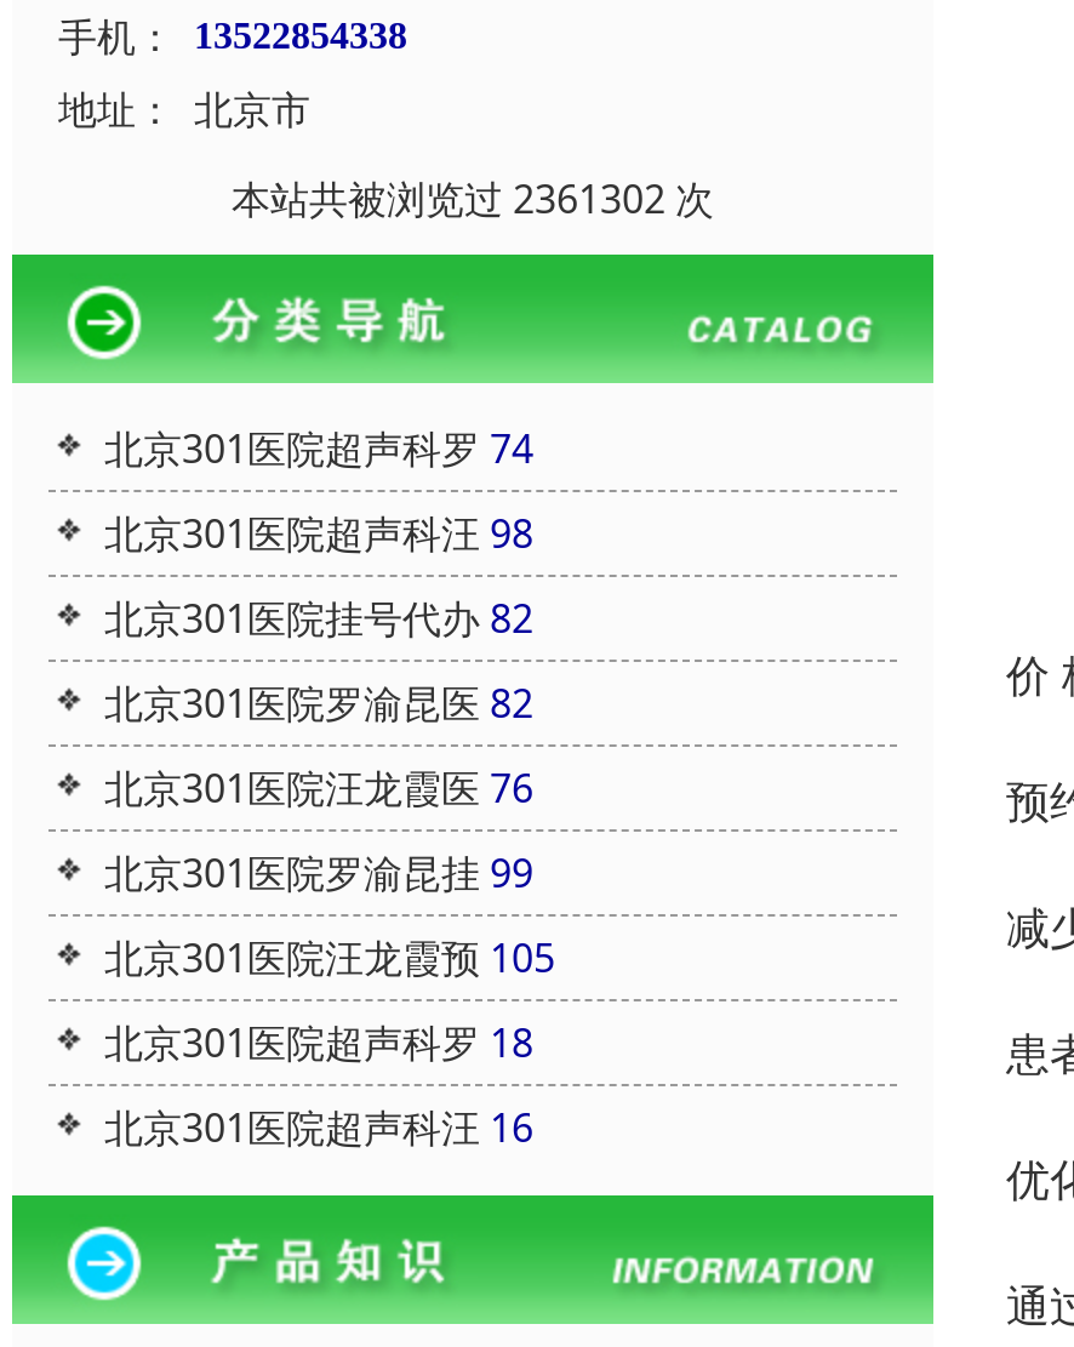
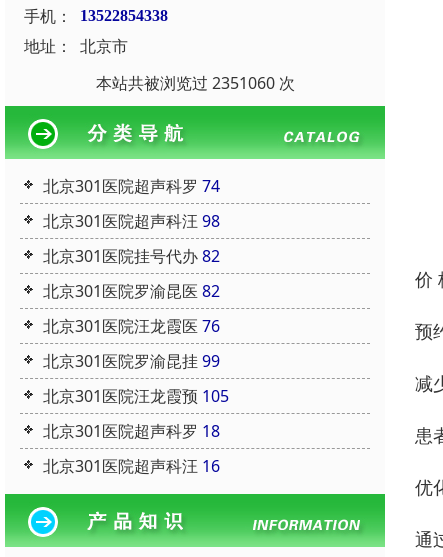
- 本站共被浏览过 2361302 次
+ 本站共被浏览过 2351060 次
